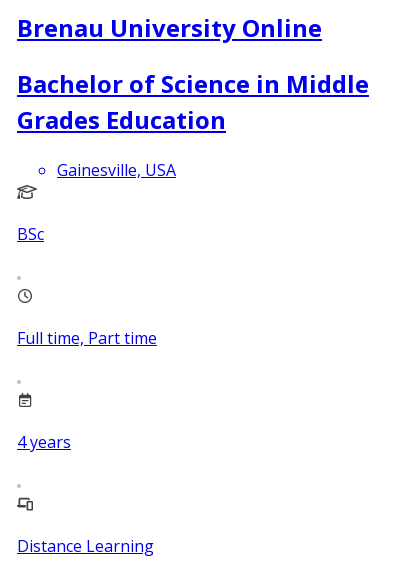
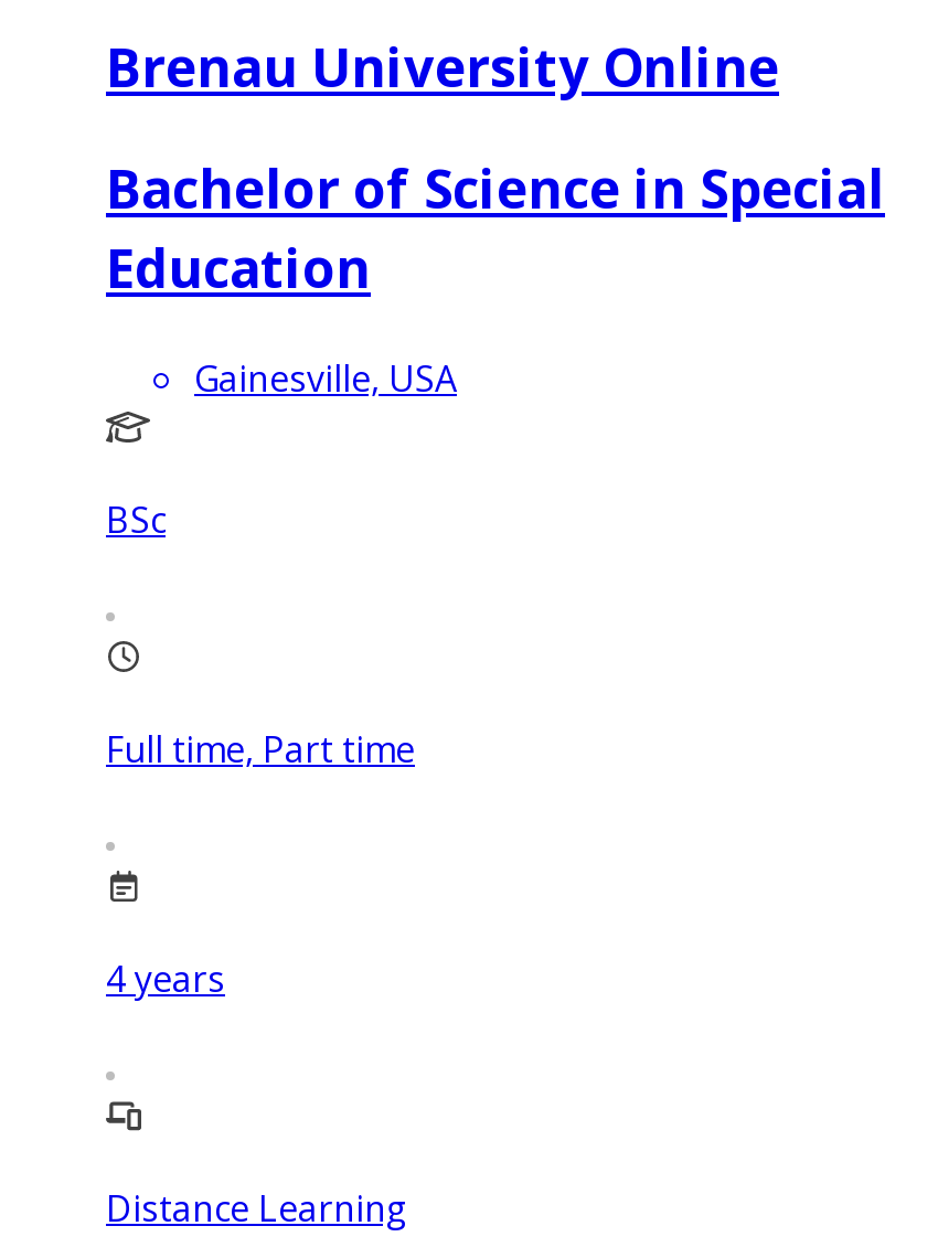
- Bachelor of Science in Middle
- Grades Education
+ Bachelor of Science in Special
+ Education
